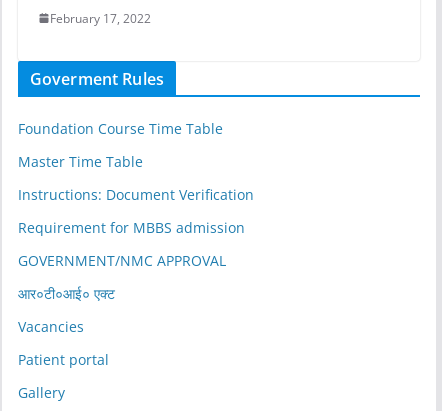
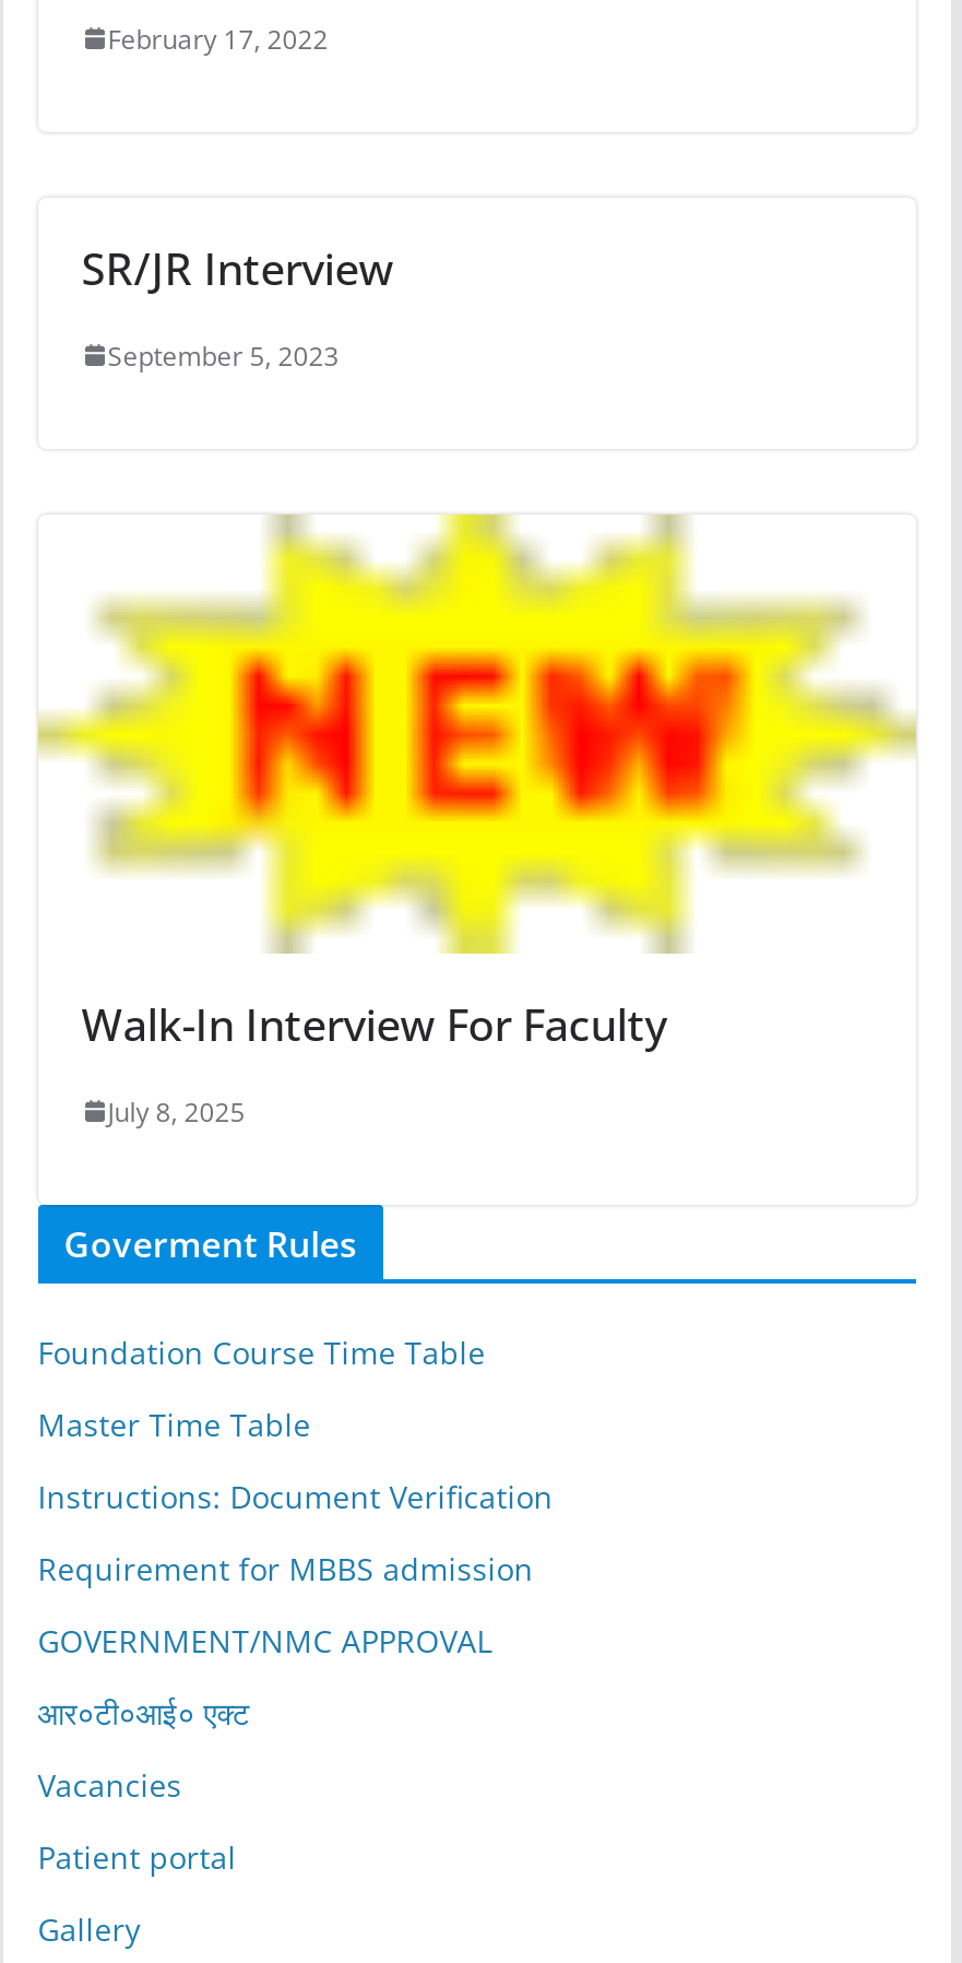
+ [image]
+ Walk-In Interview For Faculty
+ July 8, 2025

+ SR/JR Interview
+ September 5, 2023
